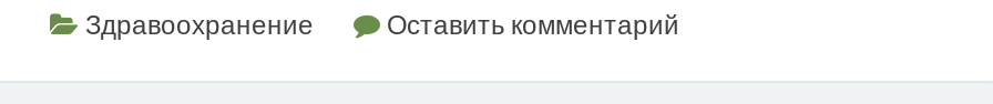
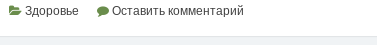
- Здравоохранение
+ Здоровье
